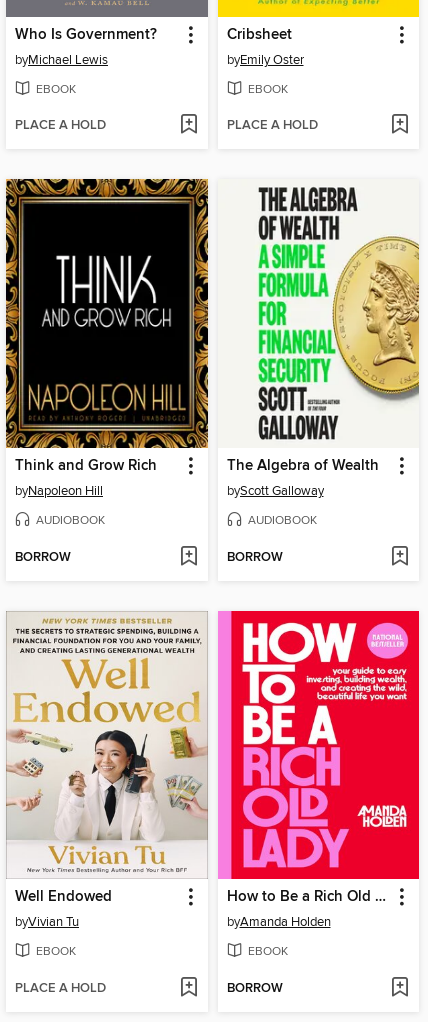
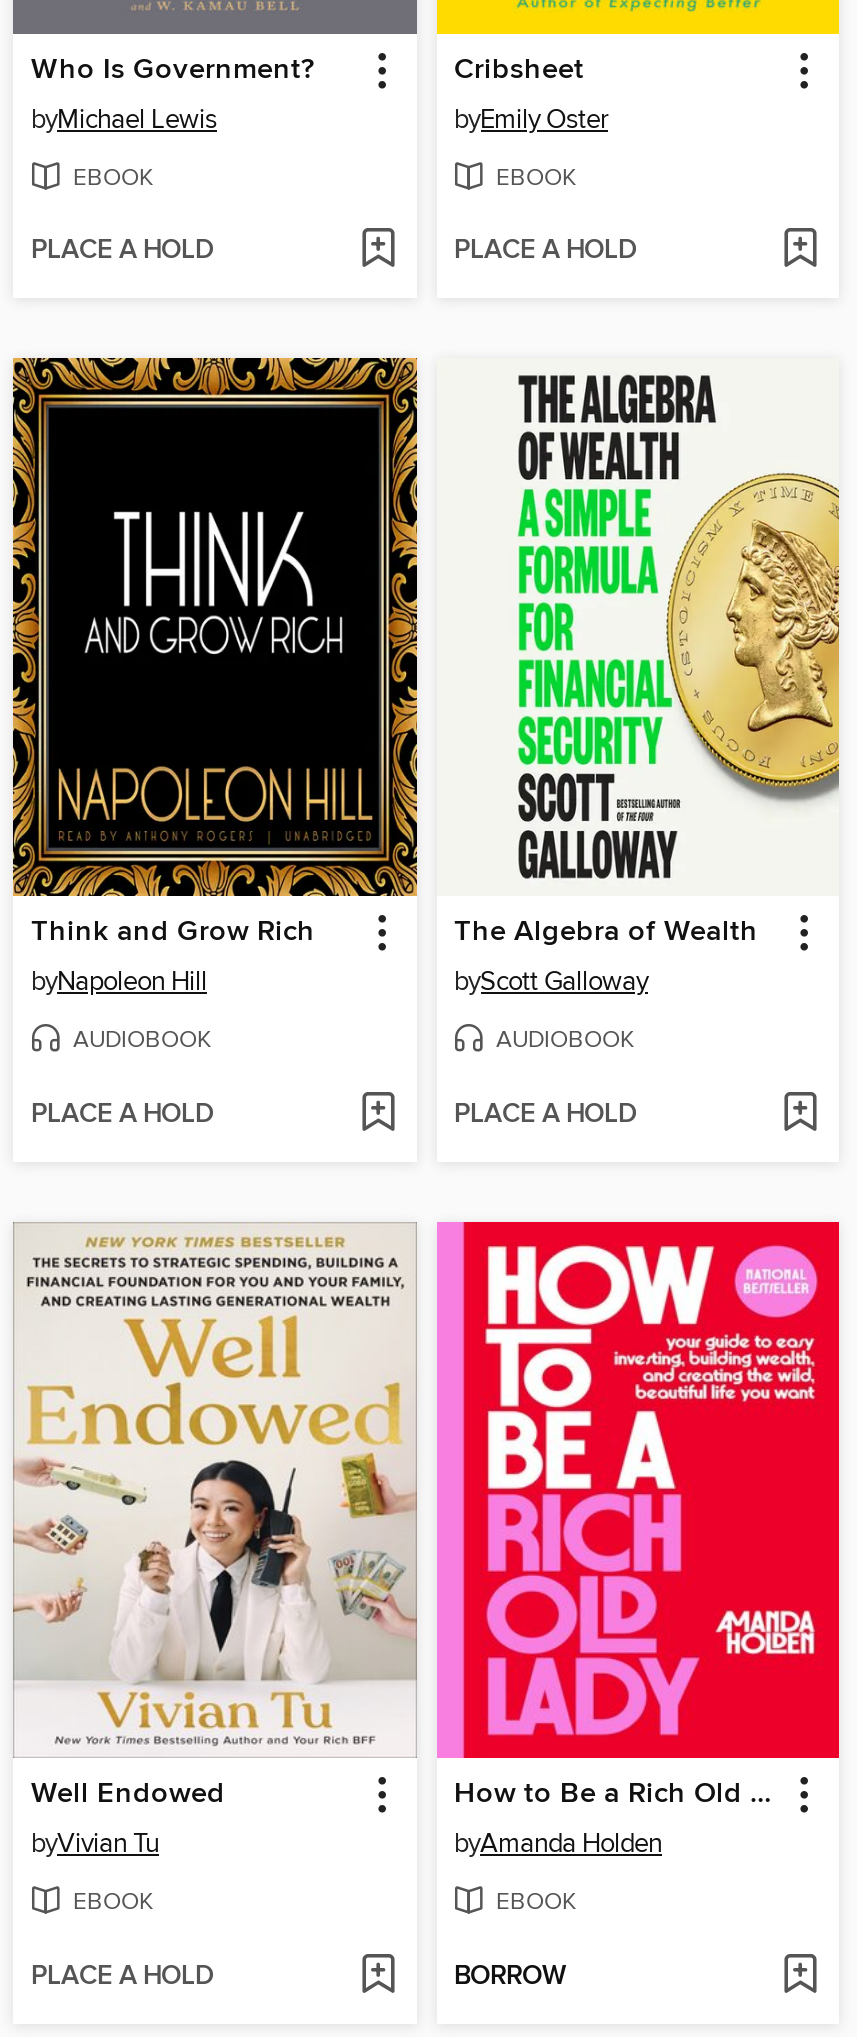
- BORROW
+ PLACE A HOLD

- BORROW
+ PLACE A HOLD
